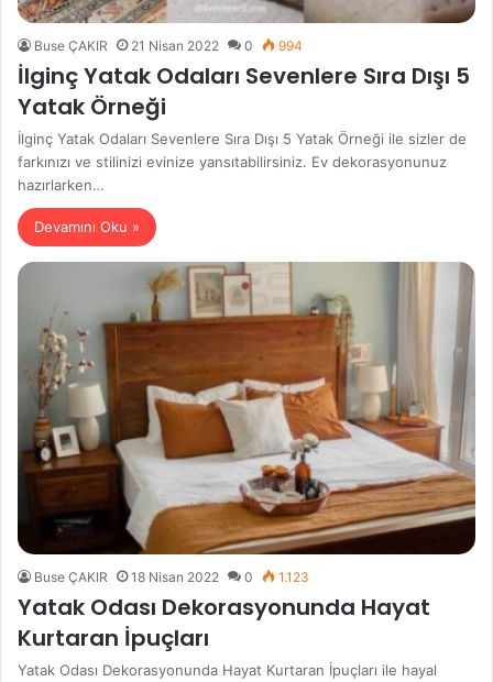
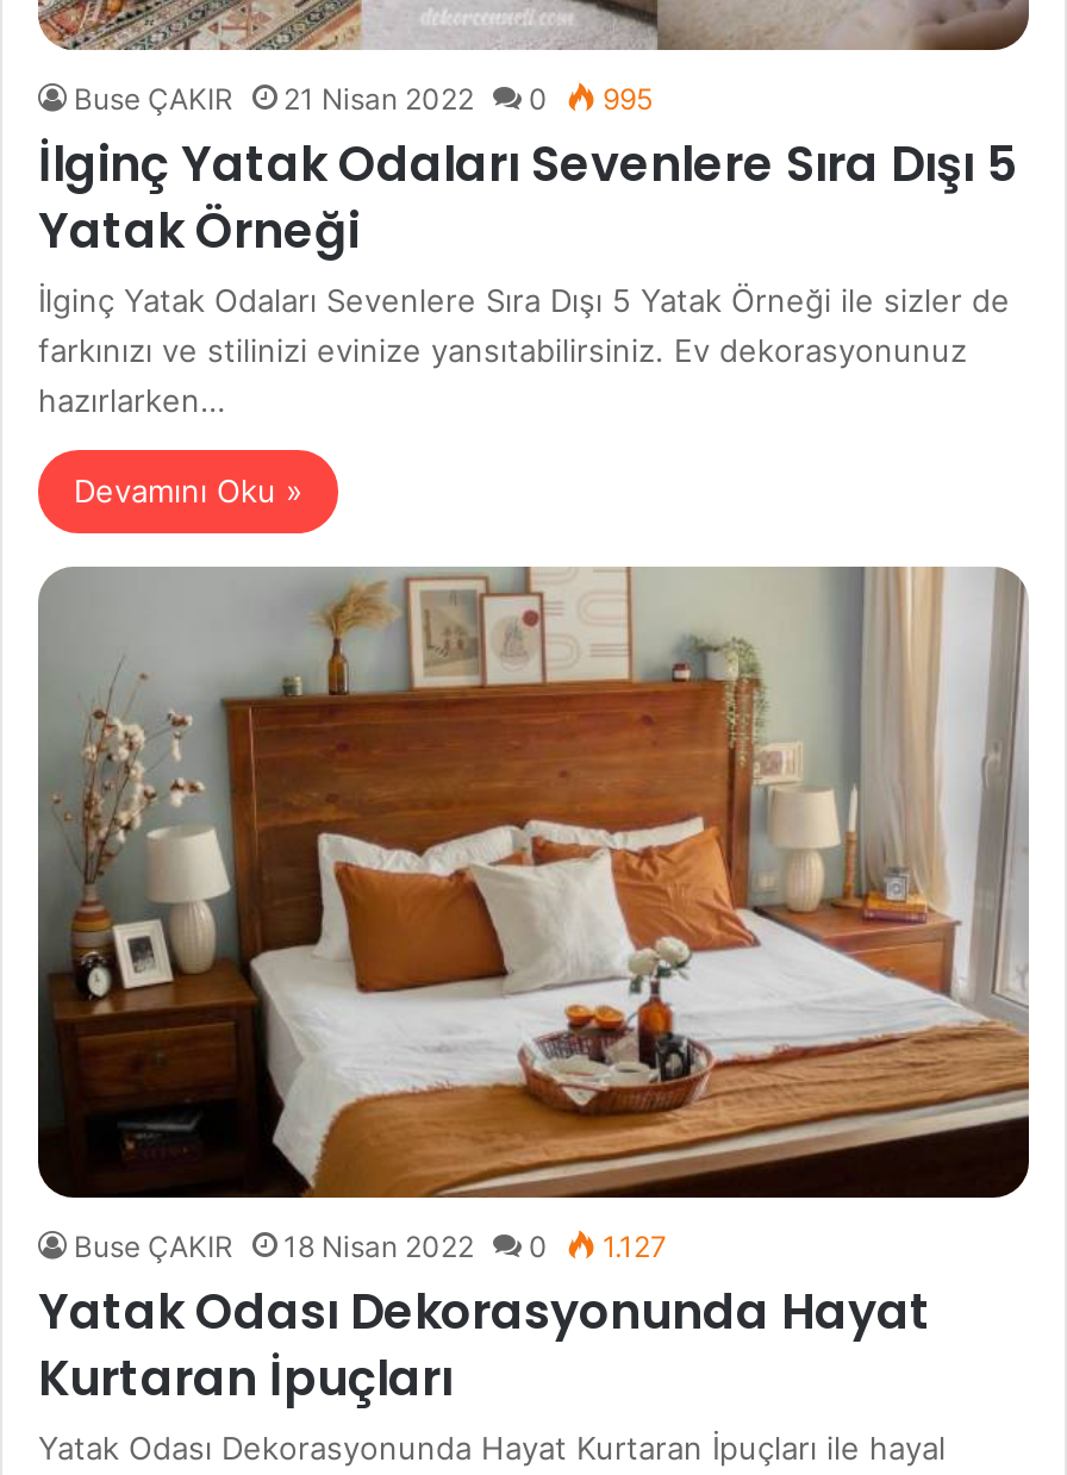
- Buse ÇAKIR 21 Nisan 2022 0 994
+ Buse ÇAKIR 21 Nisan 2022 0 995

- Buse ÇAKIR 18 Nisan 2022 0 1.123
+ Buse ÇAKIR 18 Nisan 2022 0 1.127
